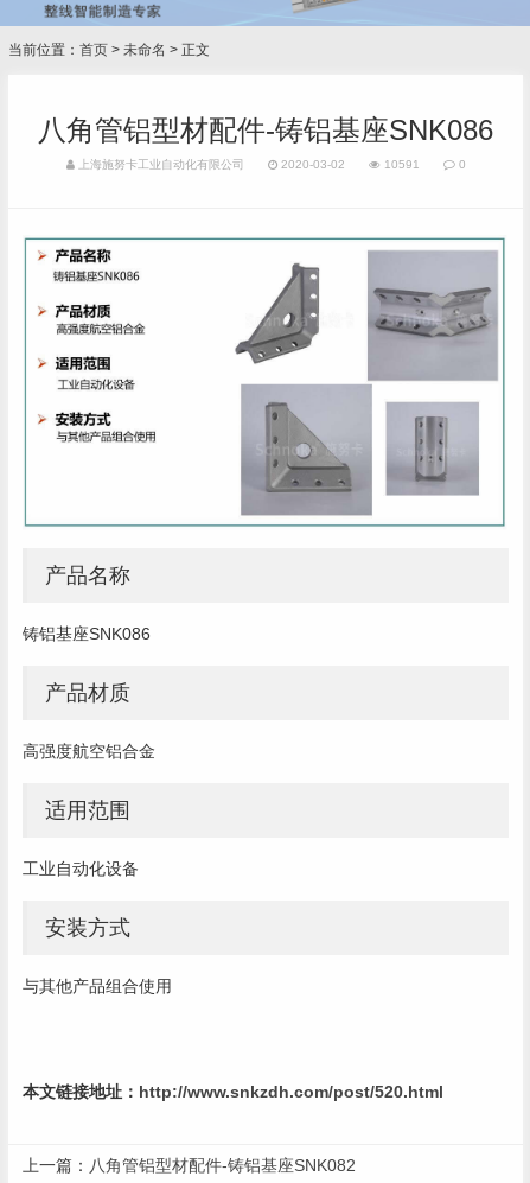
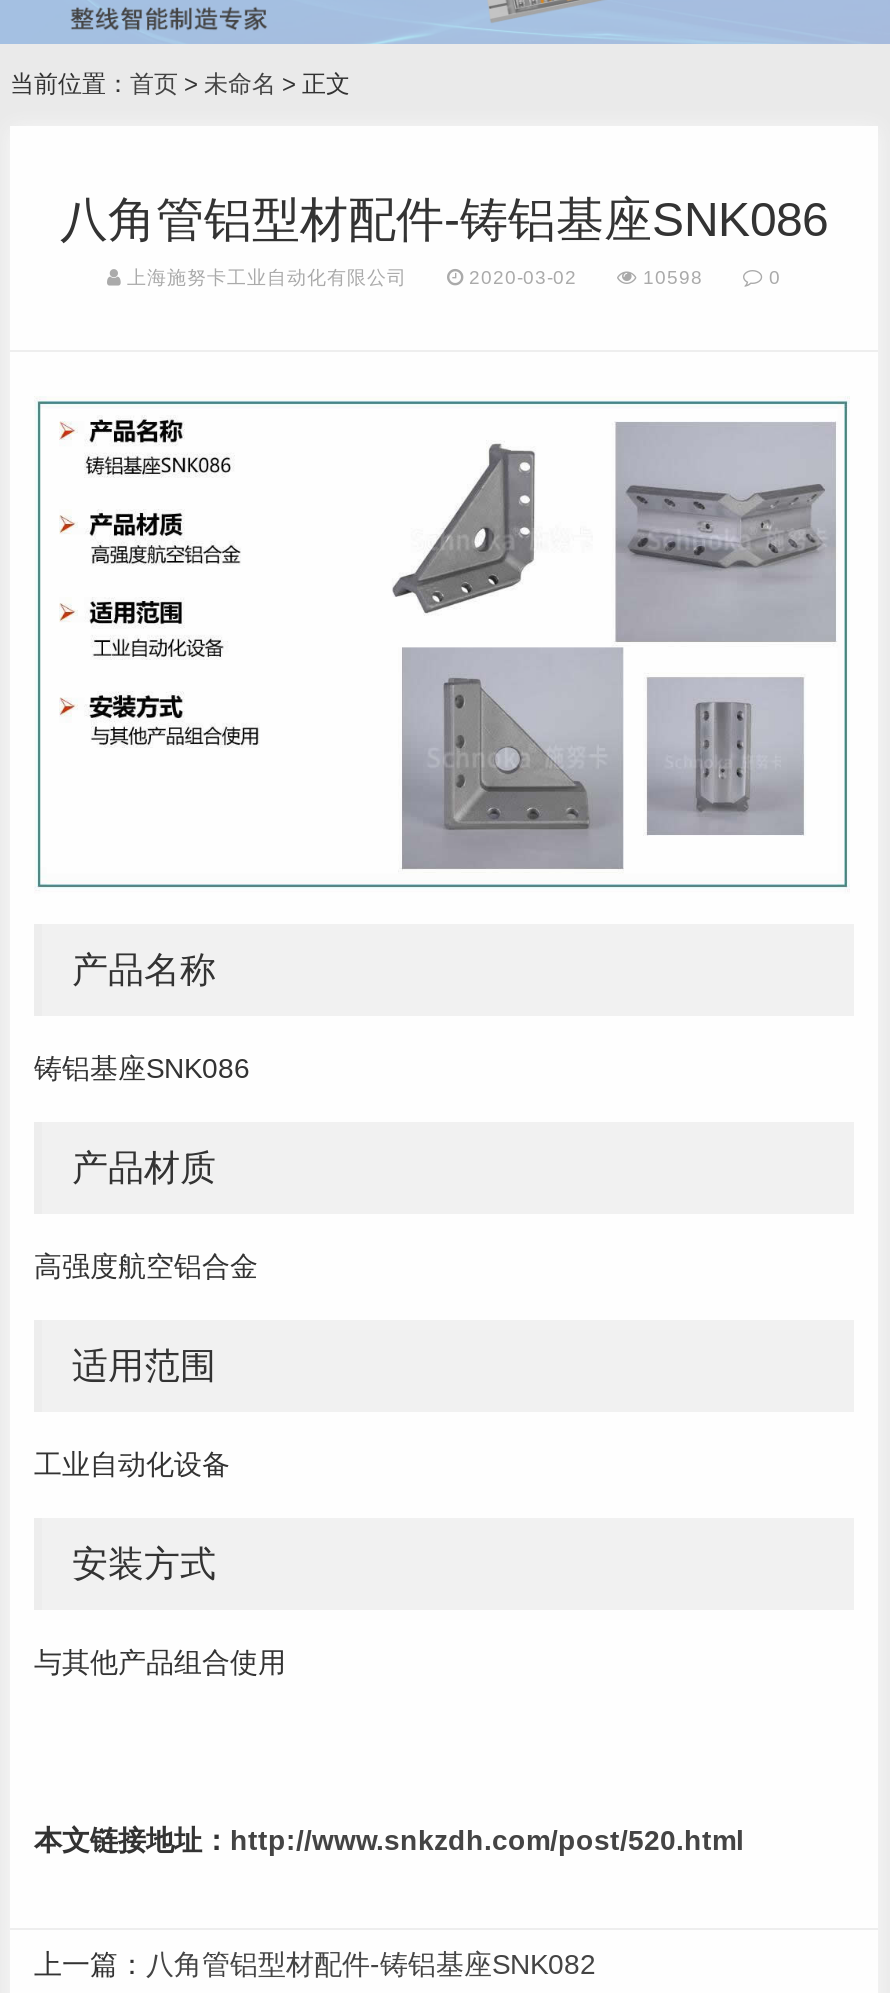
- 10591
+ 10598
